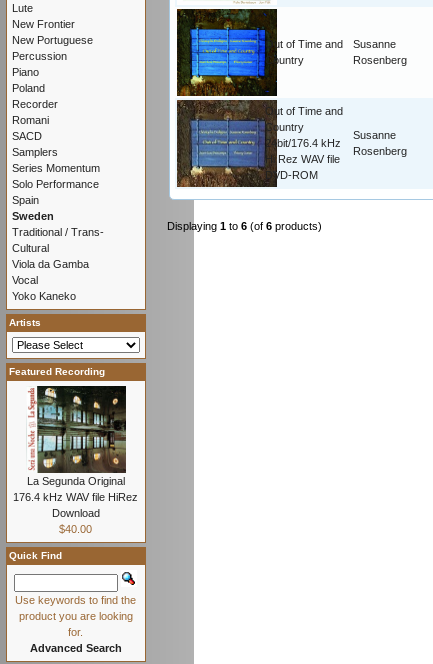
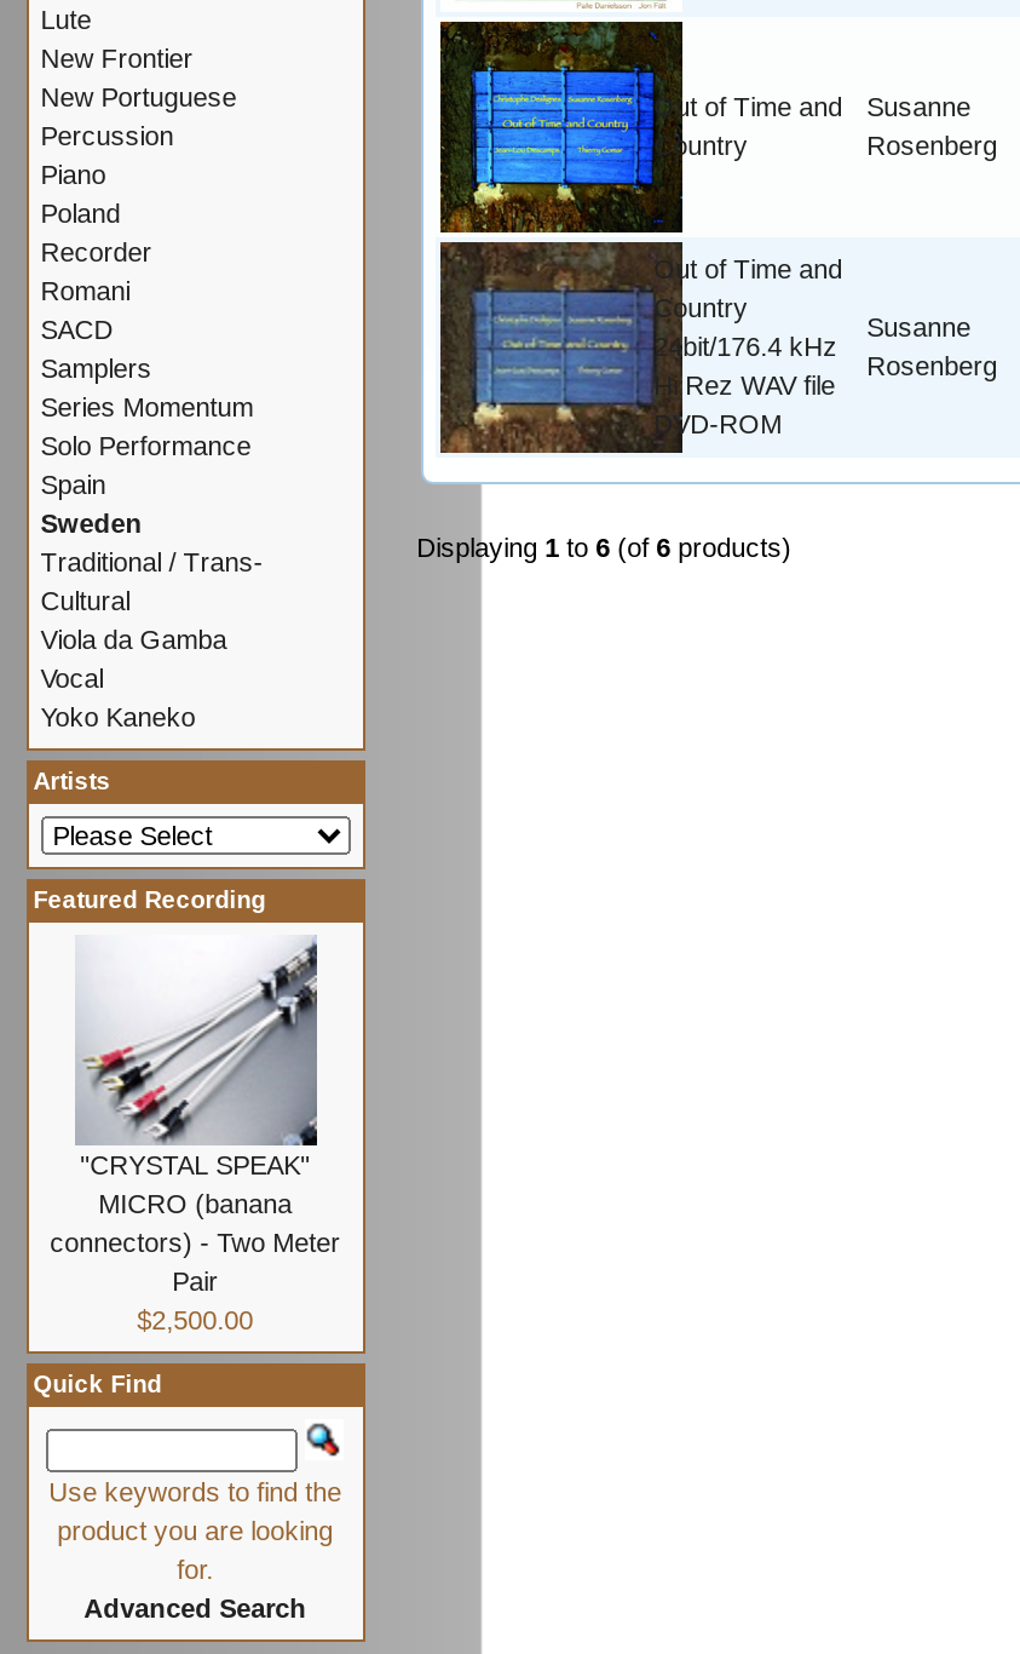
- [image]
- La Segunda Original
- 176.4 kHz WAV file HiRez
- Download
- $40.00
+ [image]
+ "CRYSTAL SPEAK"
+ MICRO (banana
+ connectors) - Two Meter
+ Pair
+ $2,500.00
